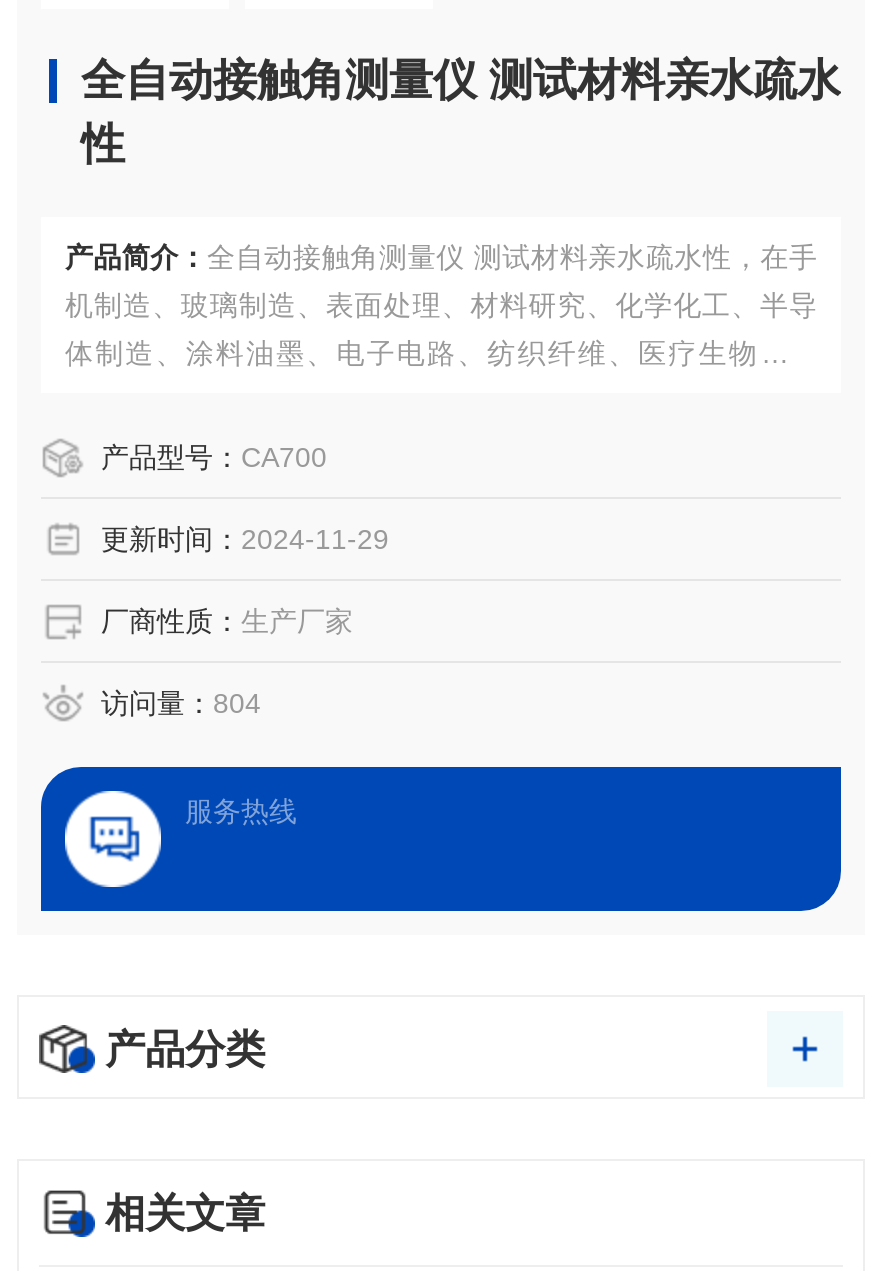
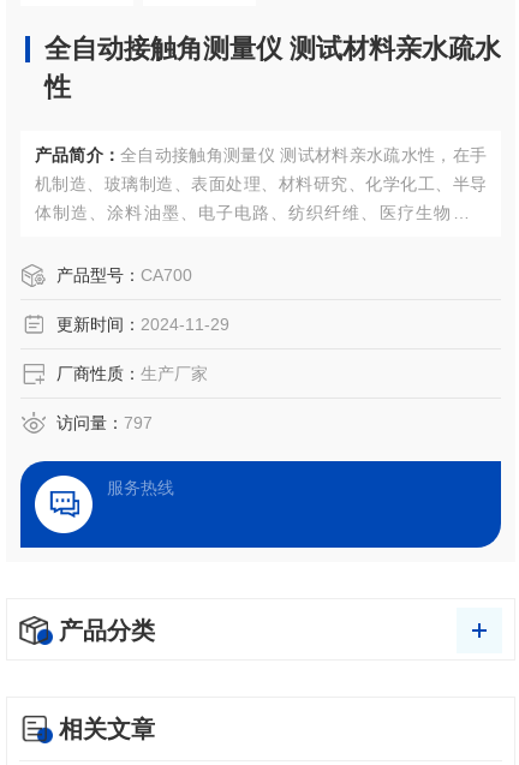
- 访问量：804
+ 访问量：797
